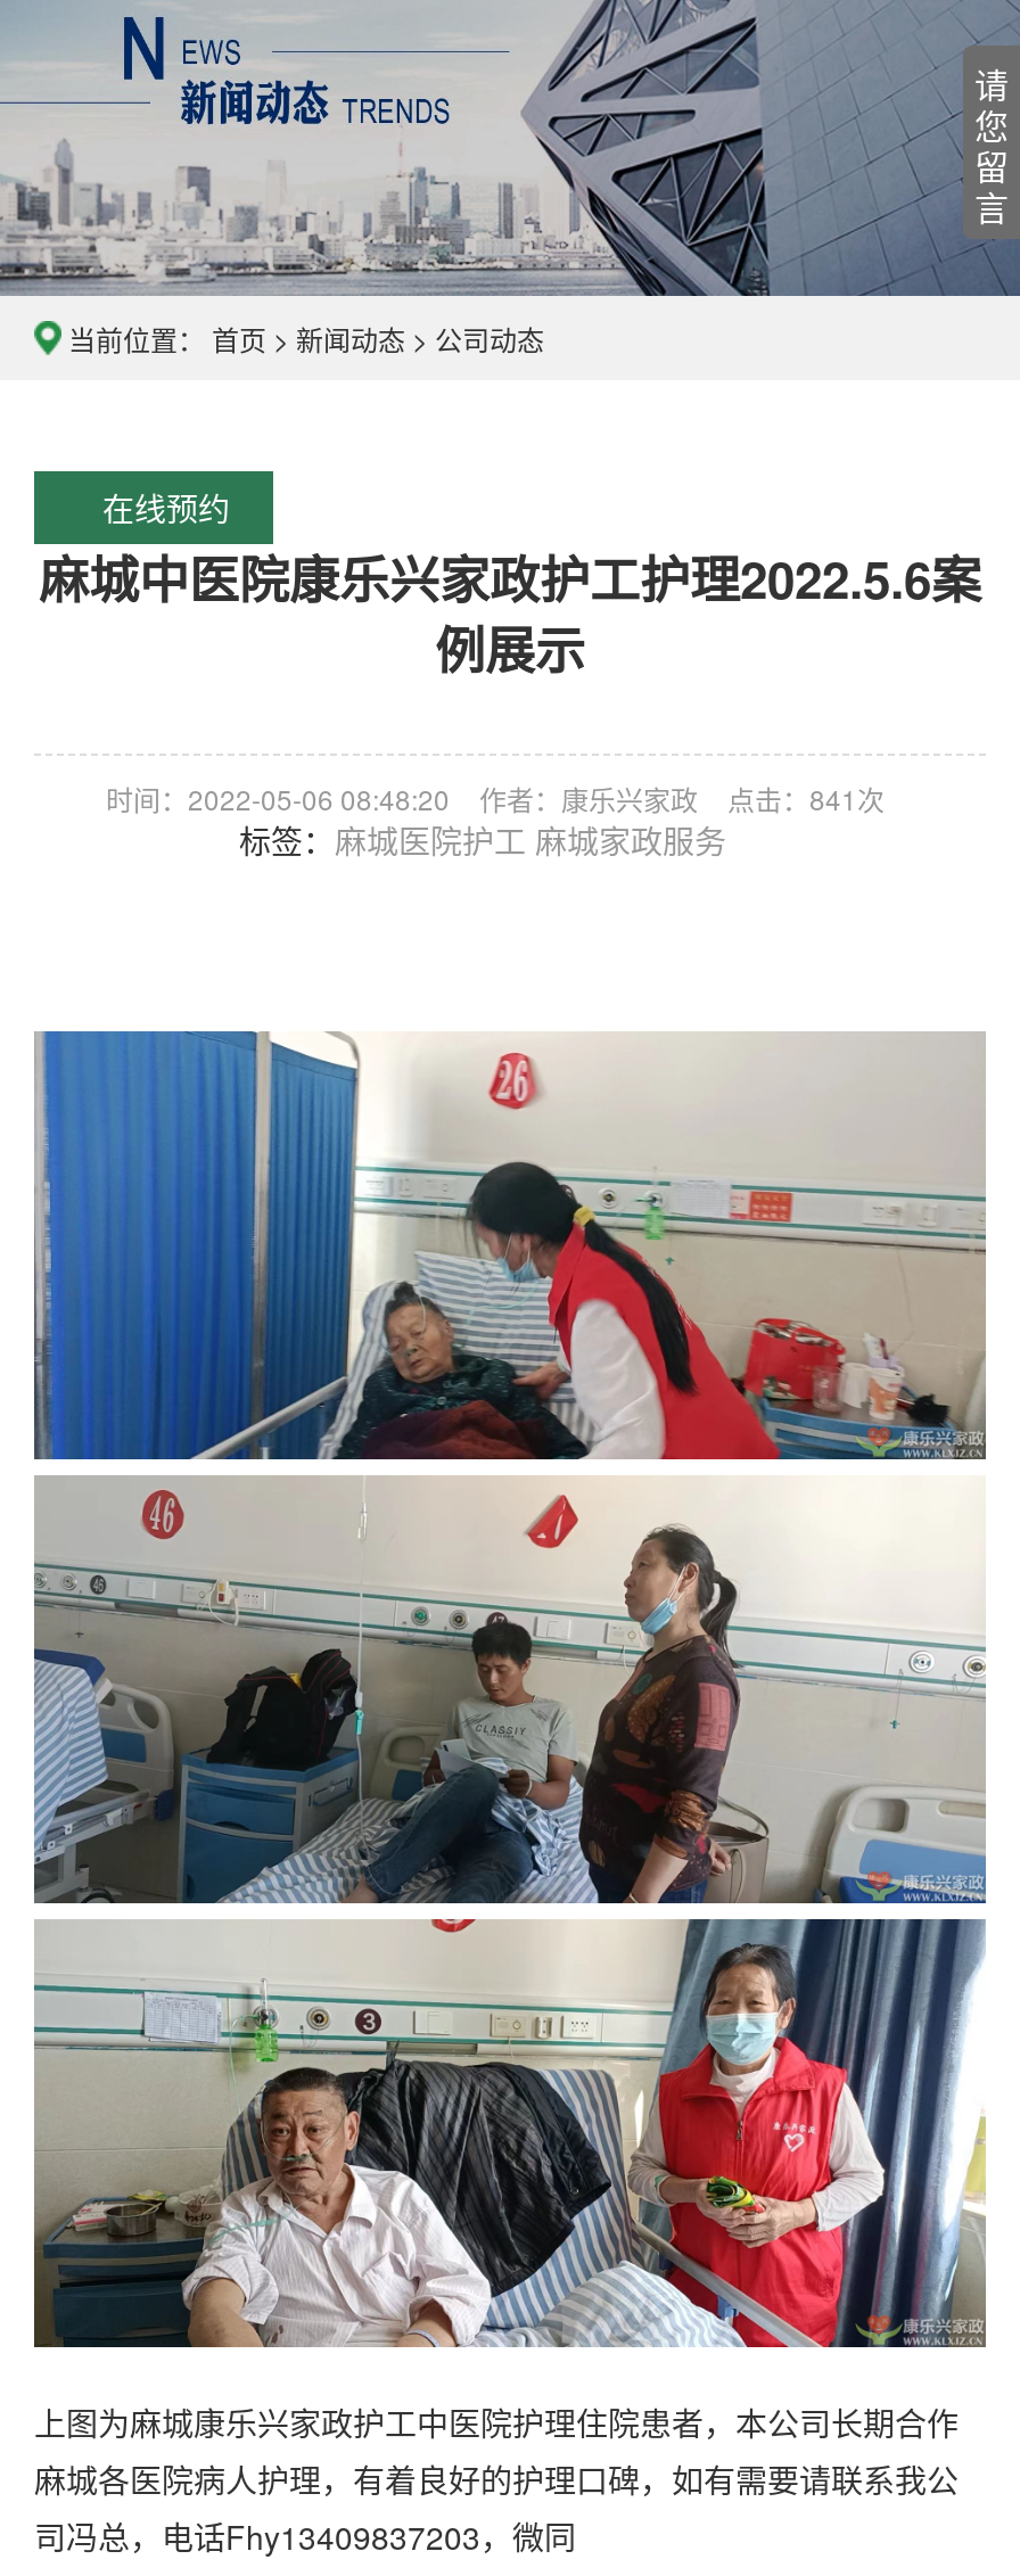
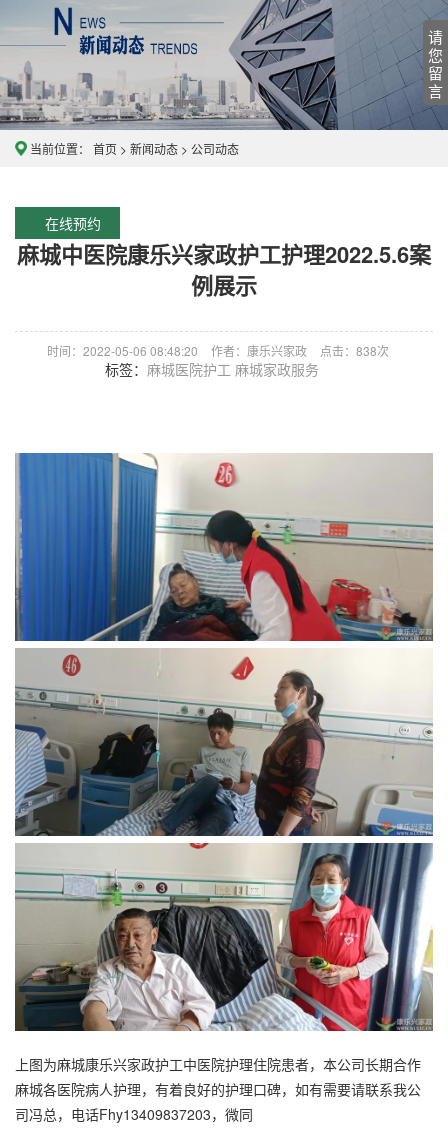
- 时间：2022-05-06 08:48:20 作者：康乐兴家政 点击：841次
+ 时间：2022-05-06 08:48:20 作者：康乐兴家政 点击：838次
